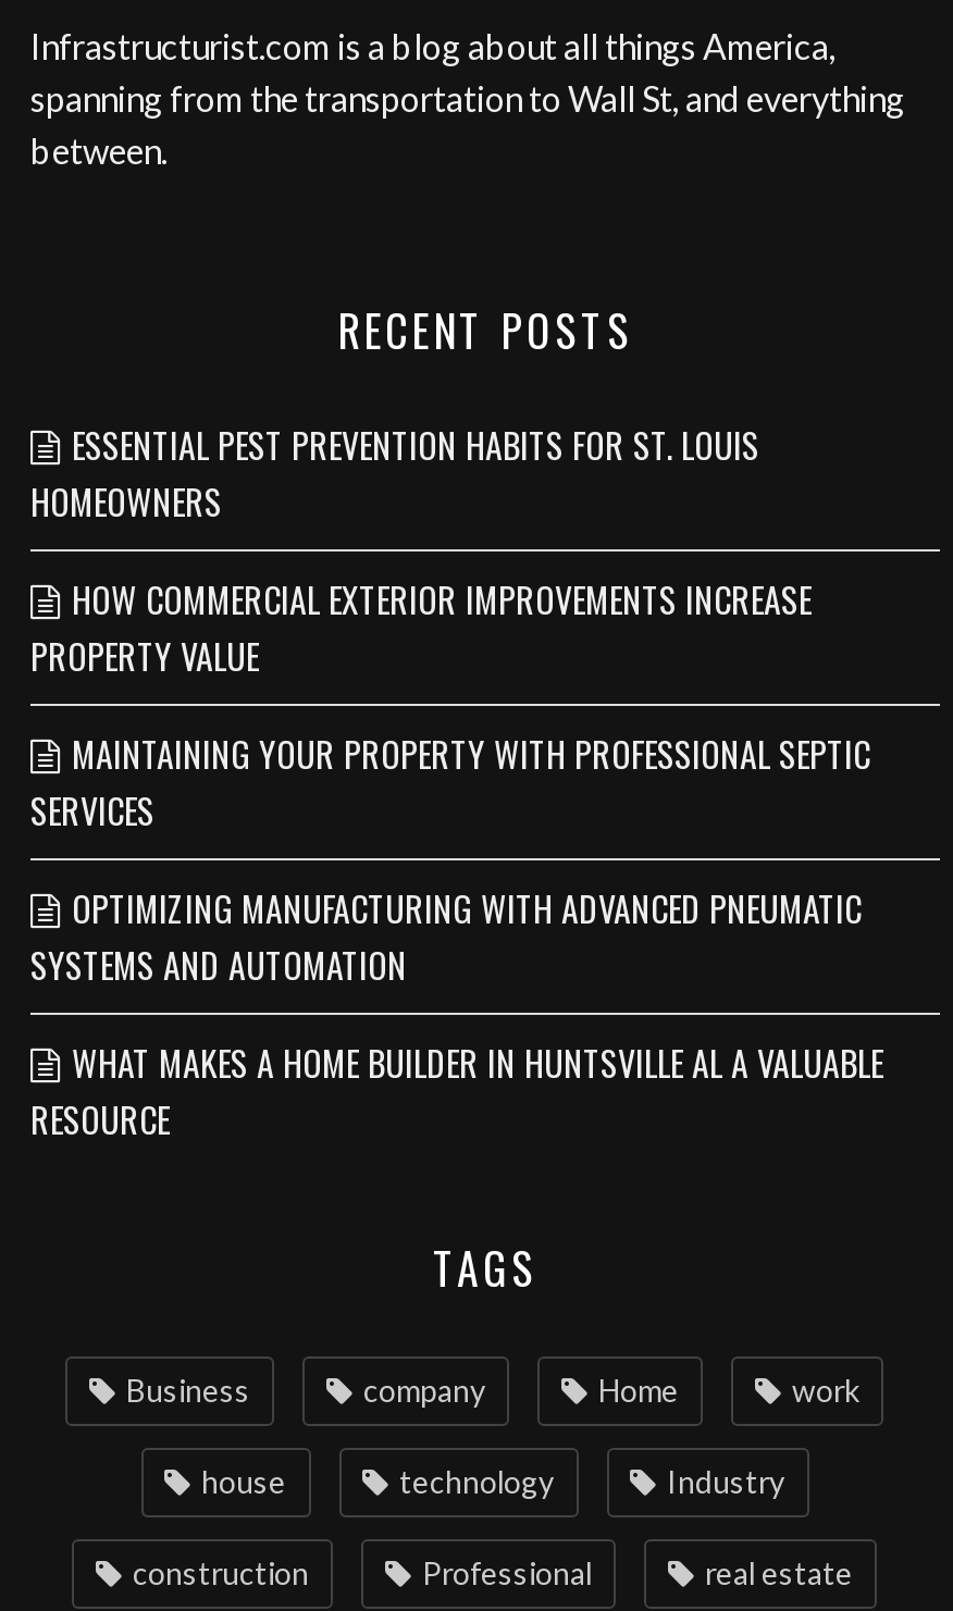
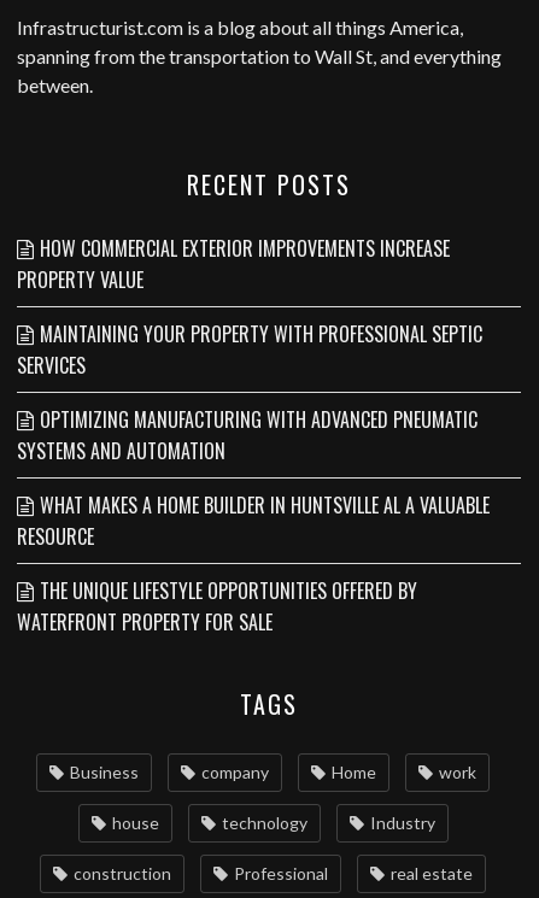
- ESSENTIAL PEST PREVENTION HABITS FOR ST. LOUIS
- HOMEOWNERS

moved up: HOW COMMERCIAL EXTERIOR IMPROVEMENTS INCREASE | PROPERTY VALUE | MAINTAINING YOUR PROPERTY WITH PROFESSIONAL SEPTIC | SERVICES | OPTIMIZING MANUFACTURING WITH ADVANCED PNEUMATIC | SYSTEMS AND AUTOMATION | WHAT MAKES A HOME BUILDER IN HUNTSVILLE AL A VALUABLE | RESOURCE

+ THE UNIQUE LIFESTYLE OPPORTUNITIES OFFERED BY
+ WATERFRONT PROPERTY FOR SALE
